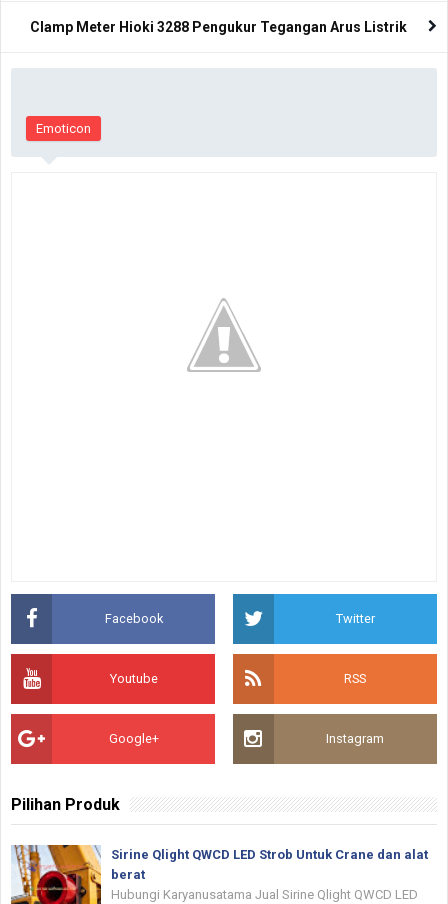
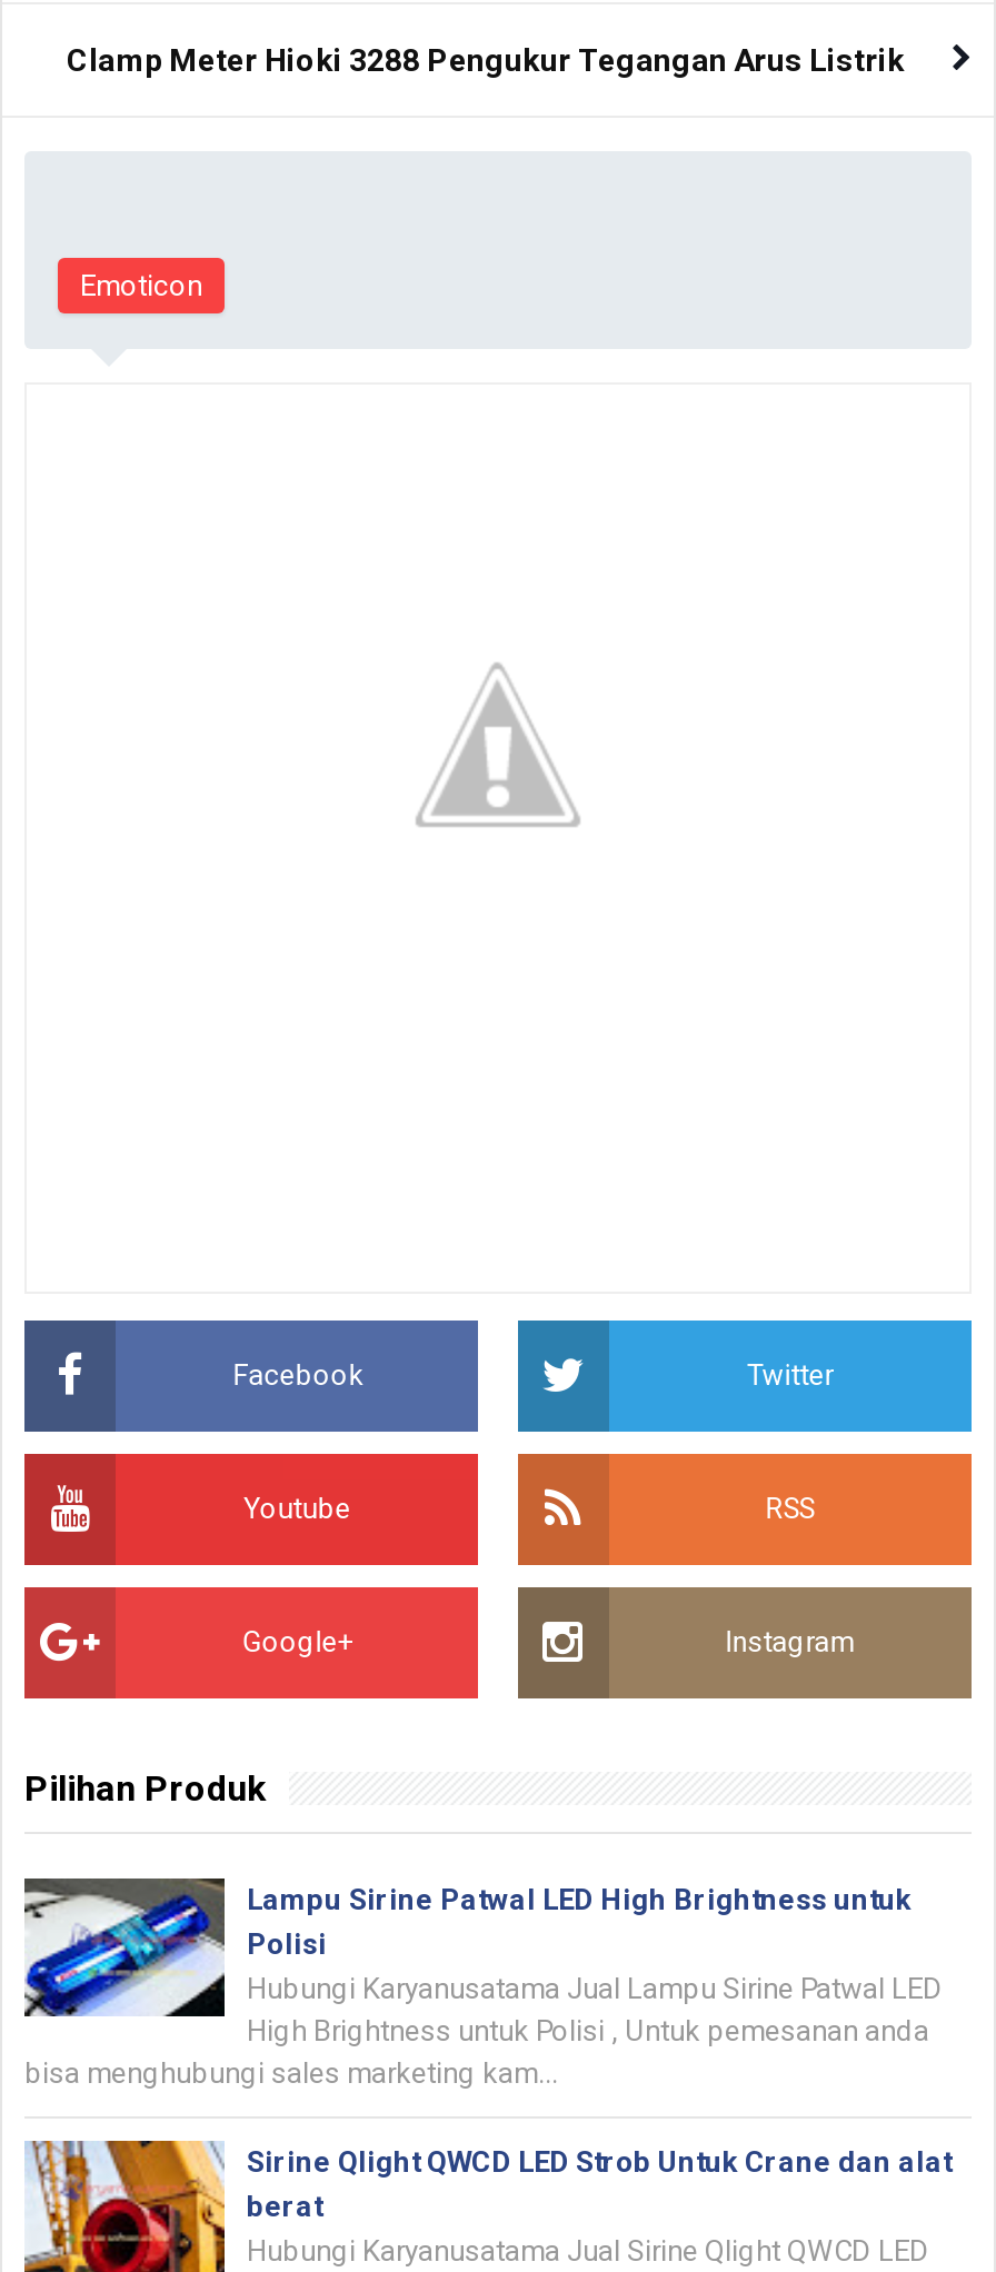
+ [image]
+ Lampu Sirine Patwal LED High Brightness untuk
+ Polisi
+ Hubungi Karyanusatama Jual Lampu Sirine Patwal LED
+ High Brightness untuk Polisi , Untuk pemesanan anda
+ bisa menghubungi sales marketing kam...
